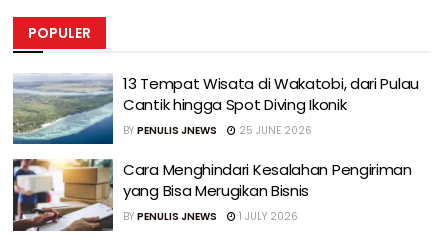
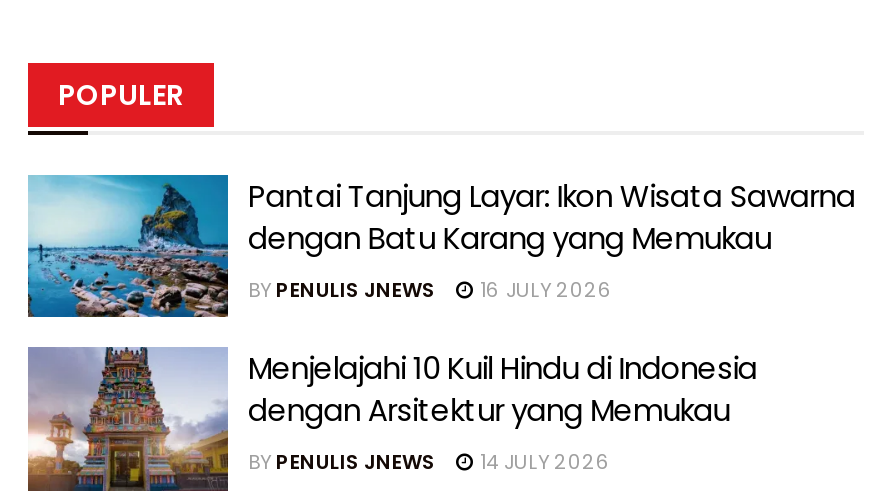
- [image]
- 13 Tempat Wisata di Wakatobi, dari Pulau
- Cantik hingga Spot Diving Ikonik
+ [image]
+ Pantai Tanjung Layar: Ikon Wisata Sawarna
+ dengan Batu Karang yang Memukau

- 25 JUNE 2026
+ 16 JULY 2026

- [image]
- Cara Menghindari Kesalahan Pengiriman
- yang Bisa Merugikan Bisnis
+ [image]
+ Menjelajahi 10 Kuil Hindu di Indonesia
+ dengan Arsitektur yang Memukau

- 1 JULY 2026
+ 14 JULY 2026
